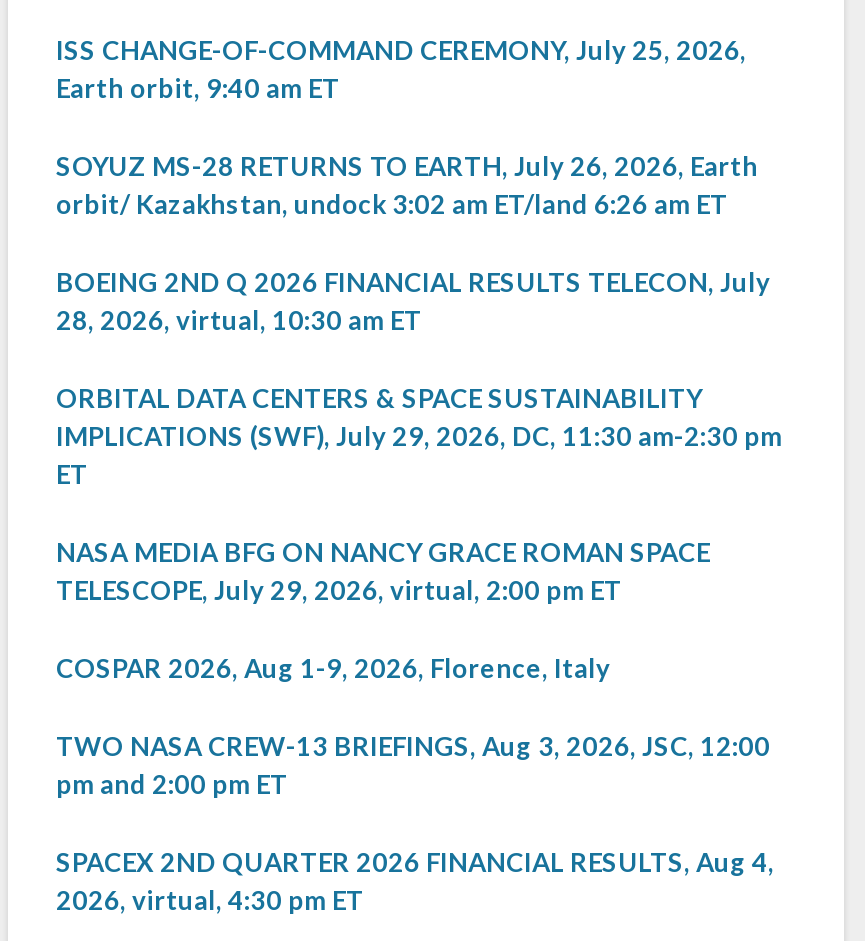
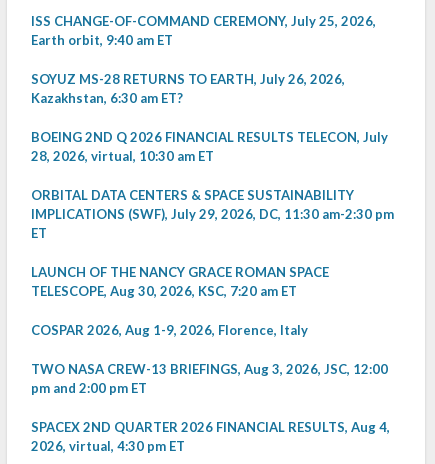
- SOYUZ MS-28 RETURNS TO EARTH, July 26, 2026, Earth
- orbit/ Kazakhstan, undock 3:02 am ET/land 6:26 am ET
+ SOYUZ MS-28 RETURNS TO EARTH, July 26, 2026,
+ Kazakhstan, 6:30 am ET?

- NASA MEDIA BFG ON NANCY GRACE ROMAN SPACE
- TELESCOPE, July 29, 2026, virtual, 2:00 pm ET
+ LAUNCH OF THE NANCY GRACE ROMAN SPACE
+ TELESCOPE, Aug 30, 2026, KSC, 7:20 am ET
